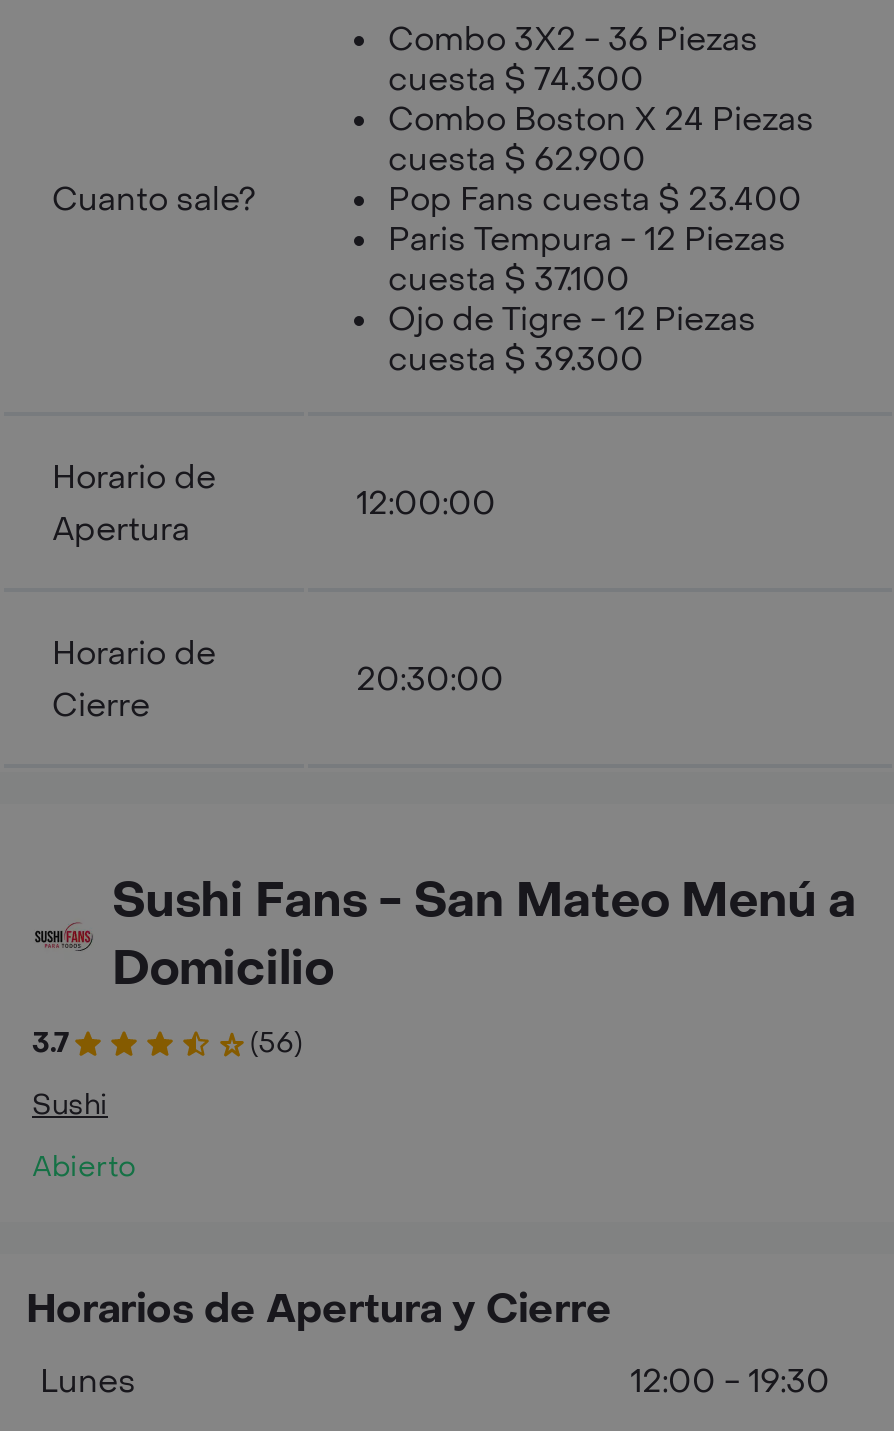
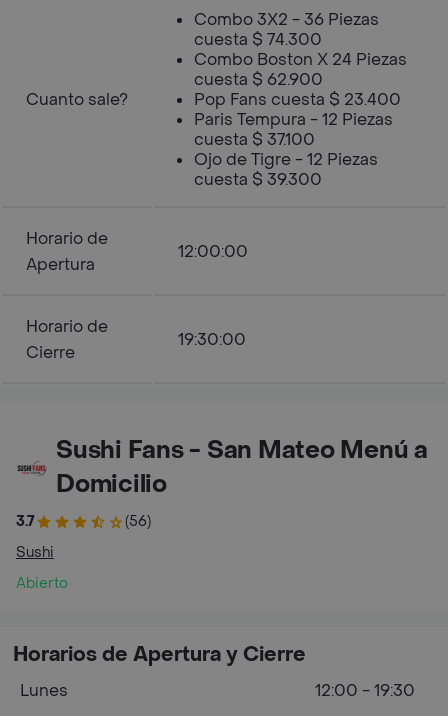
- 20:30:00
+ 19:30:00
